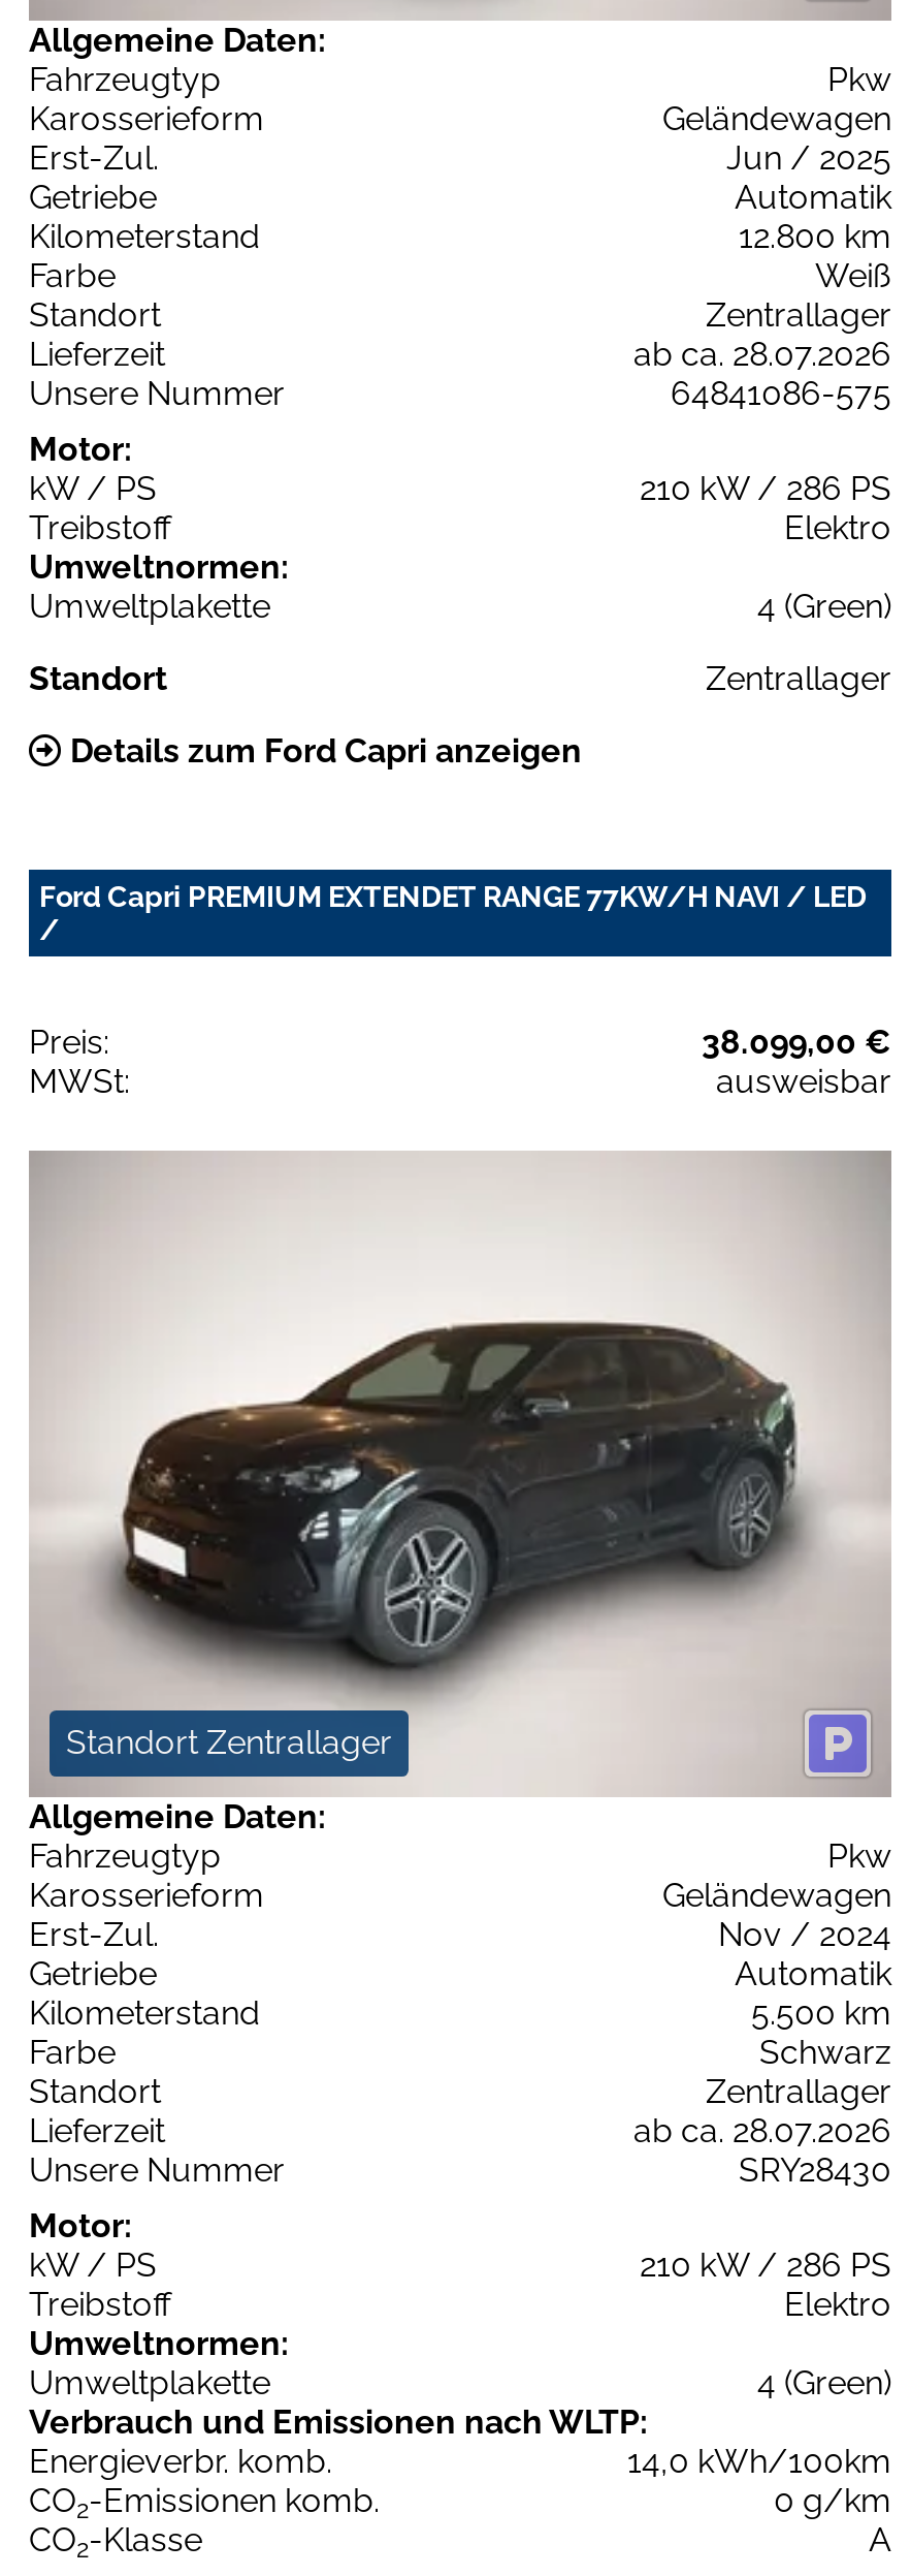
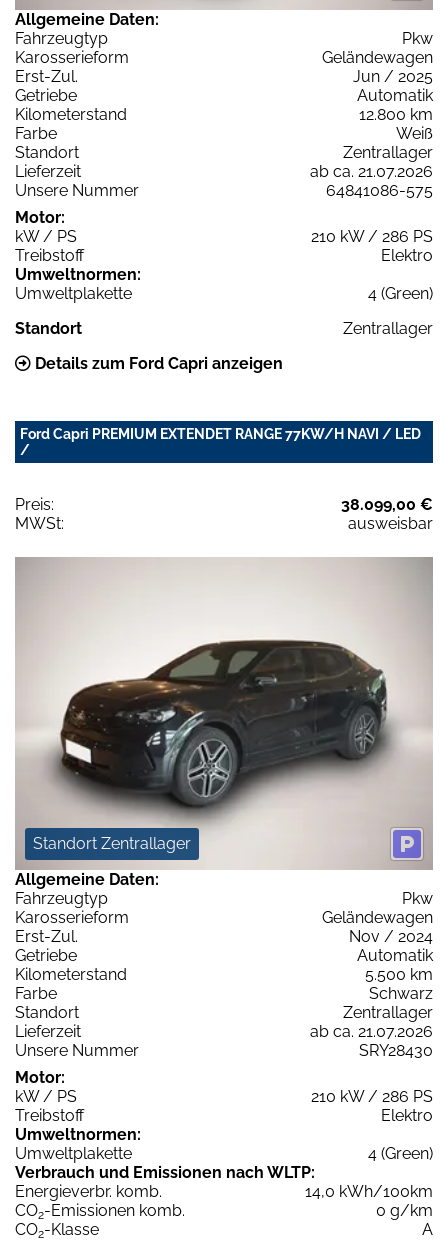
- ab ca. 28.07.2026
+ ab ca. 21.07.2026

- ab ca. 28.07.2026
+ ab ca. 21.07.2026
